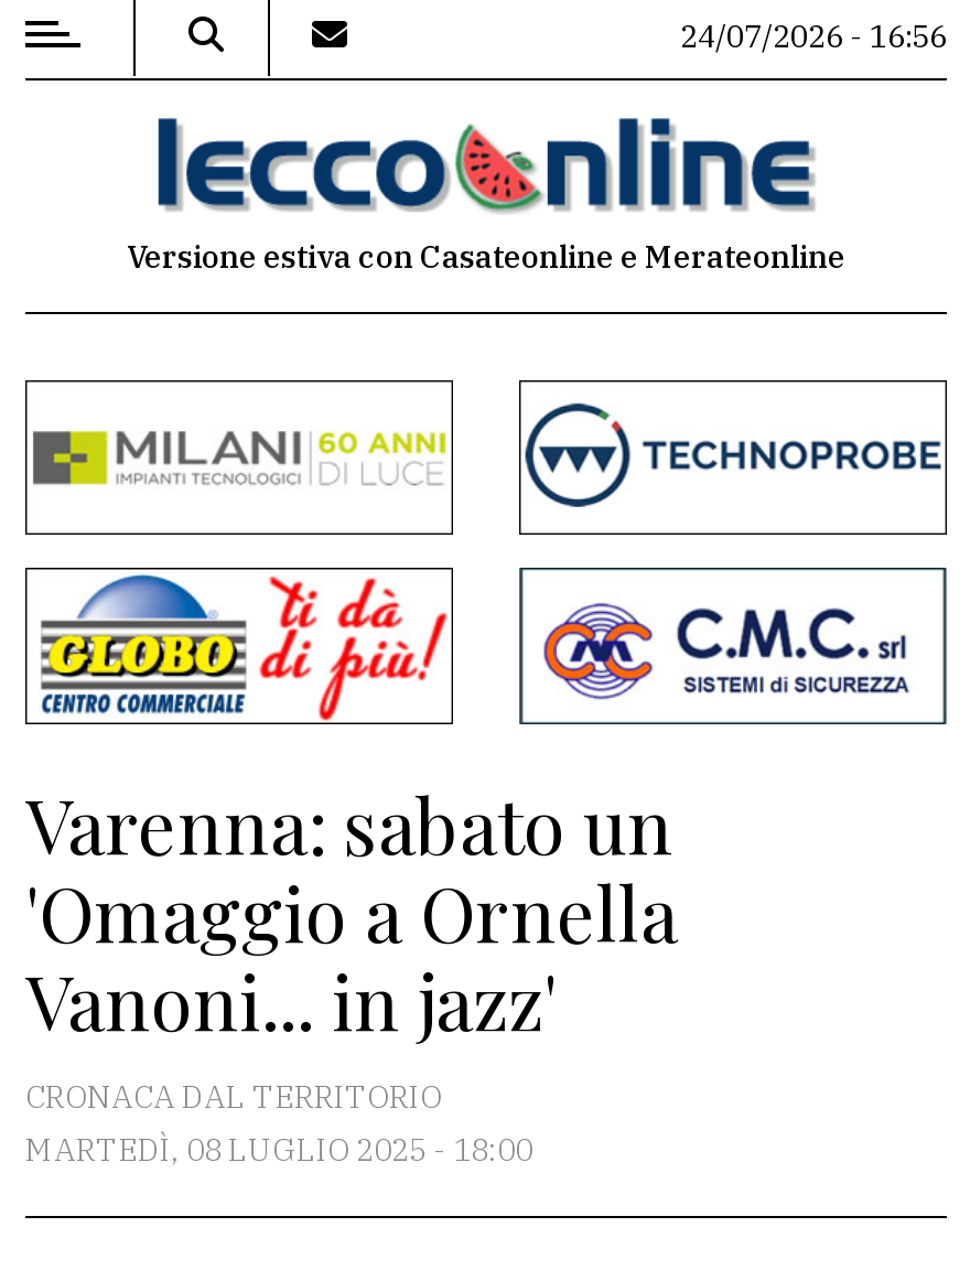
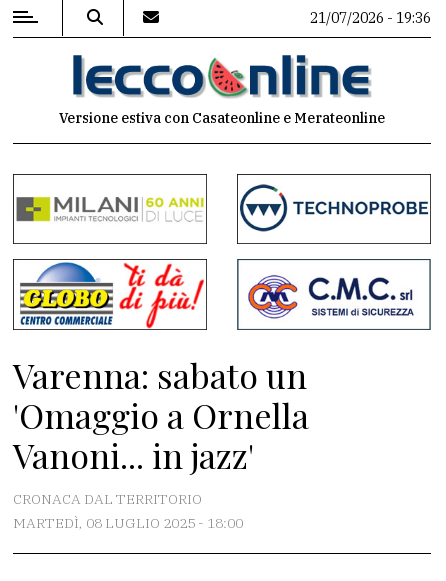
- 24/07/2026 - 16:56
+ 21/07/2026 - 19:36
